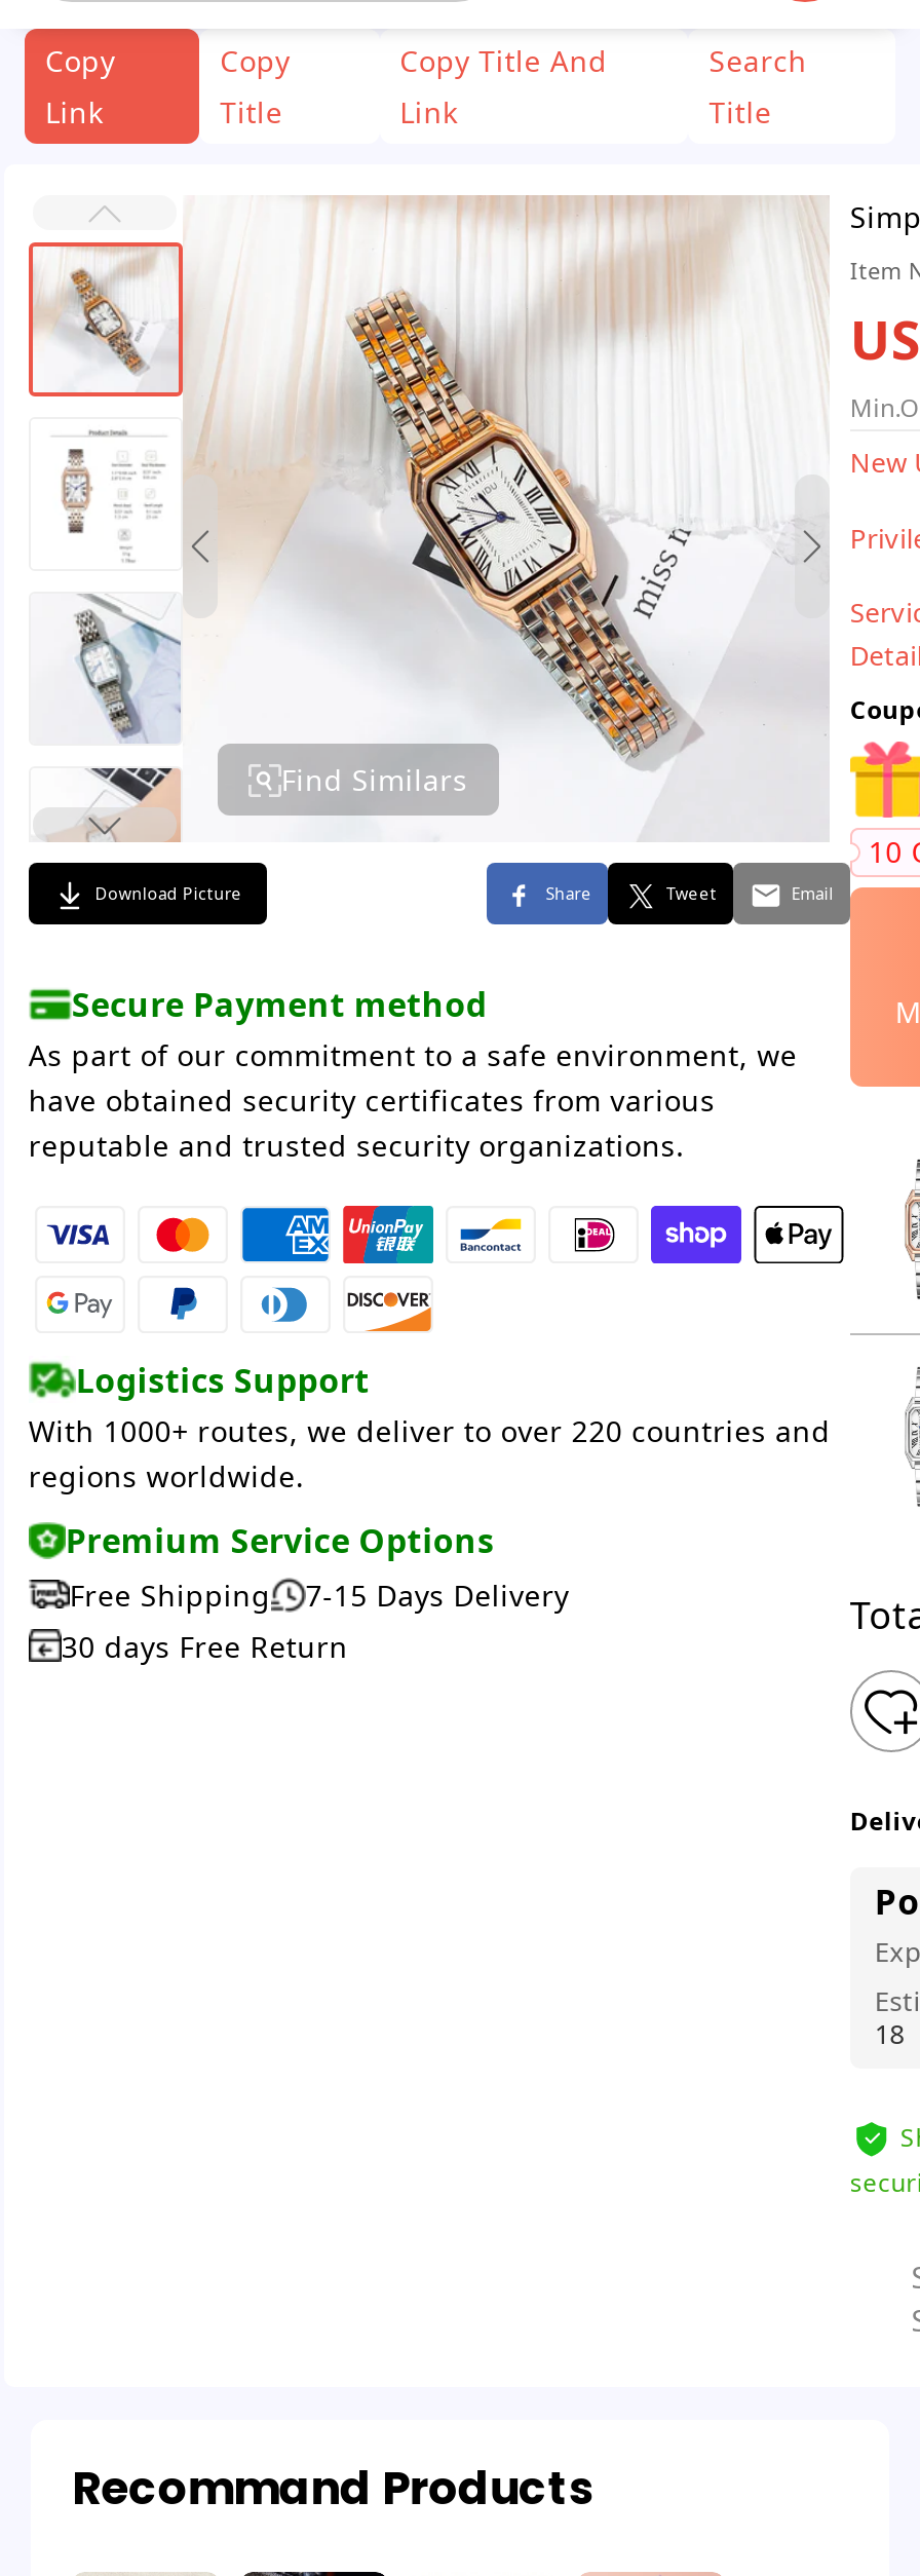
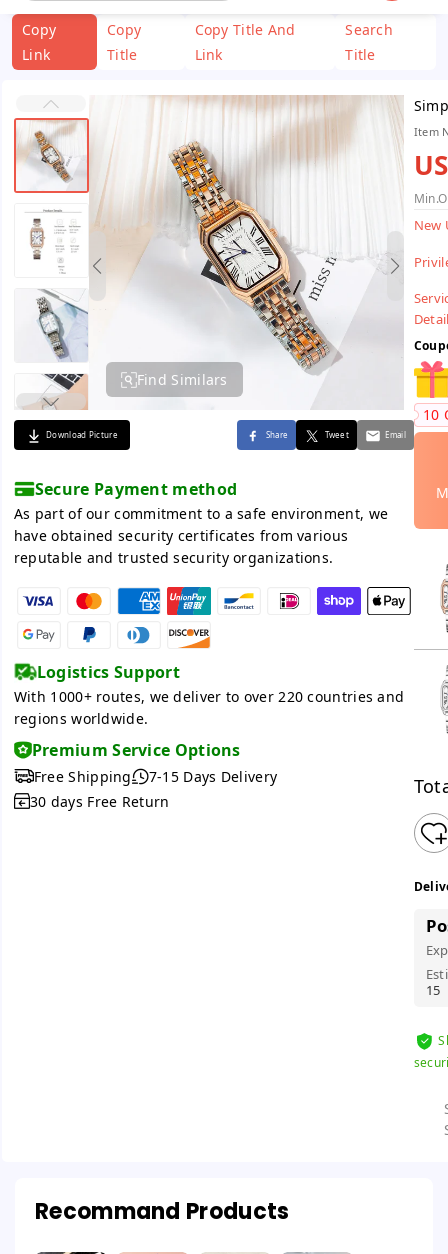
- 18
+ 15
